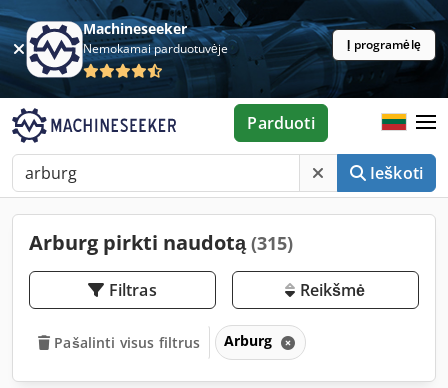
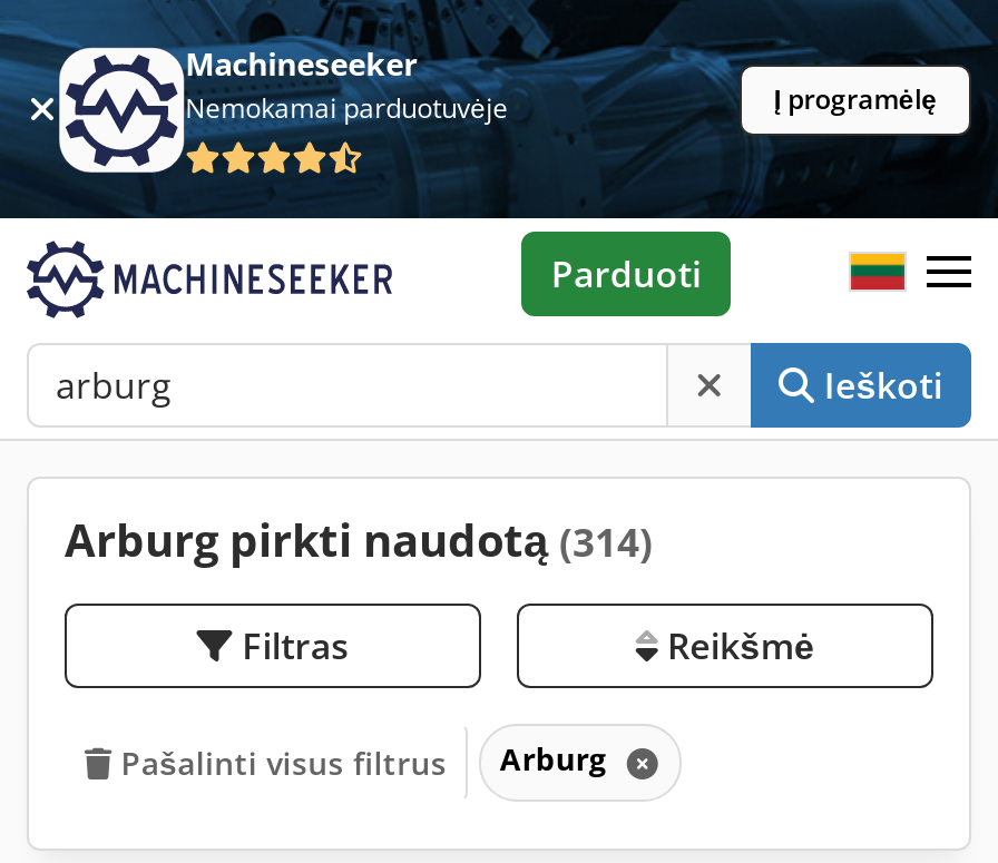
- Arburg pirkti naudotą (315)
+ Arburg pirkti naudotą (314)
